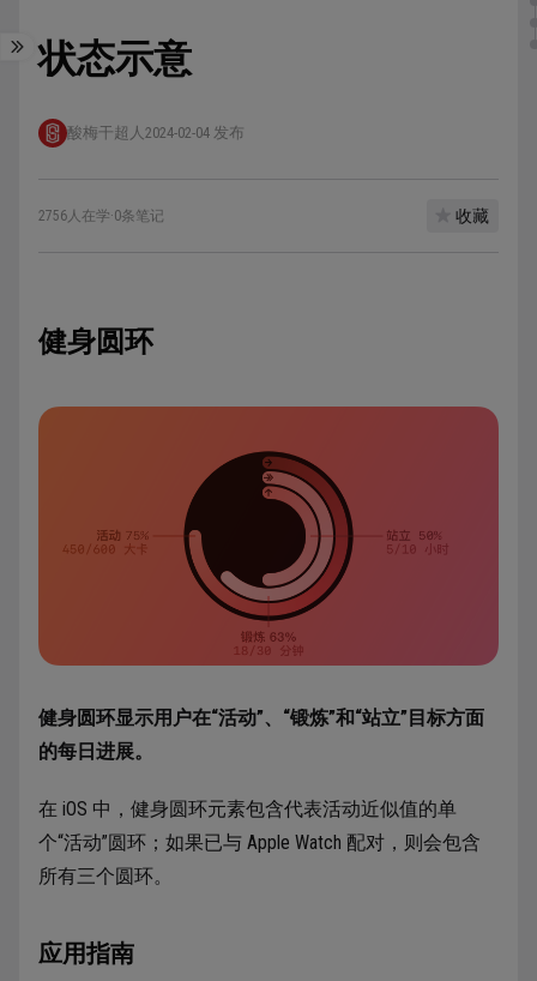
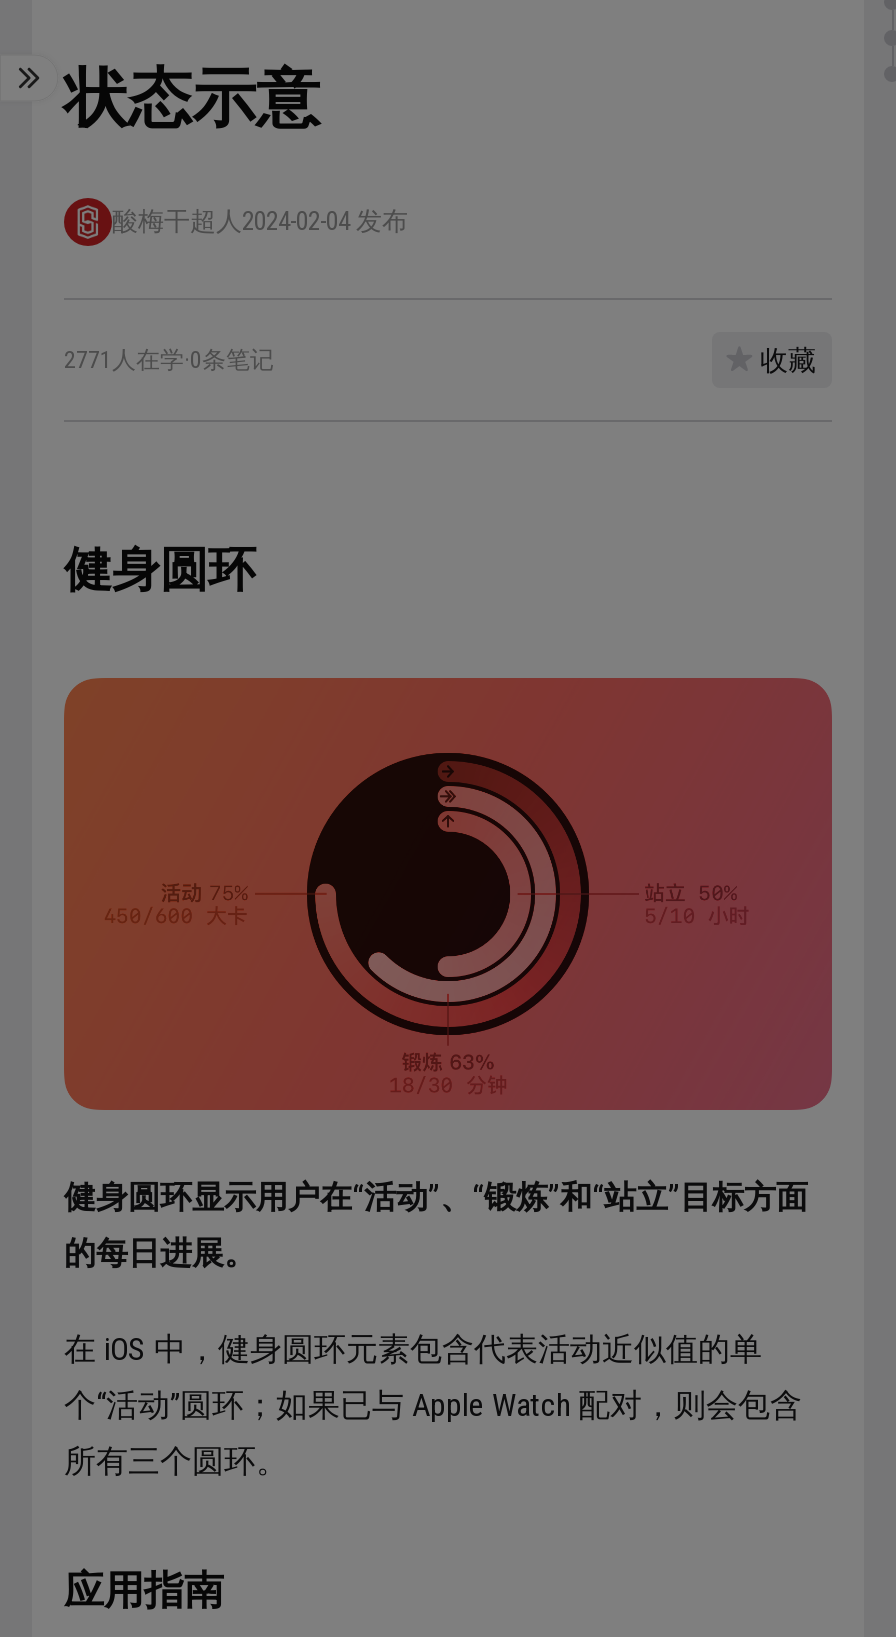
- 2756人在学·0条笔记
+ 2771人在学·0条笔记
